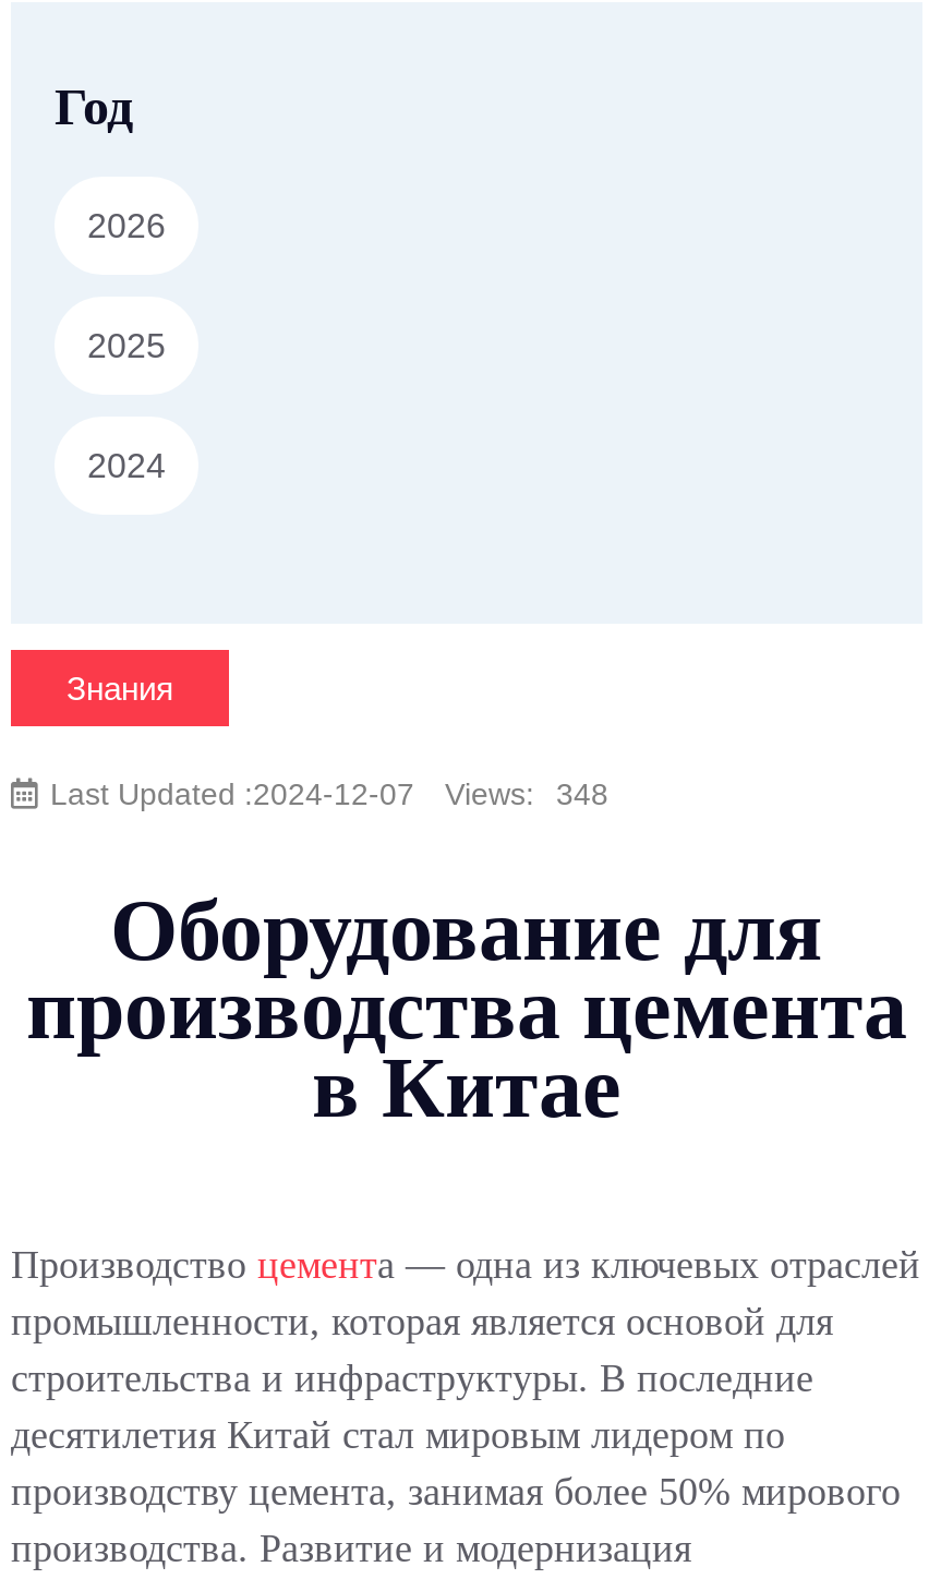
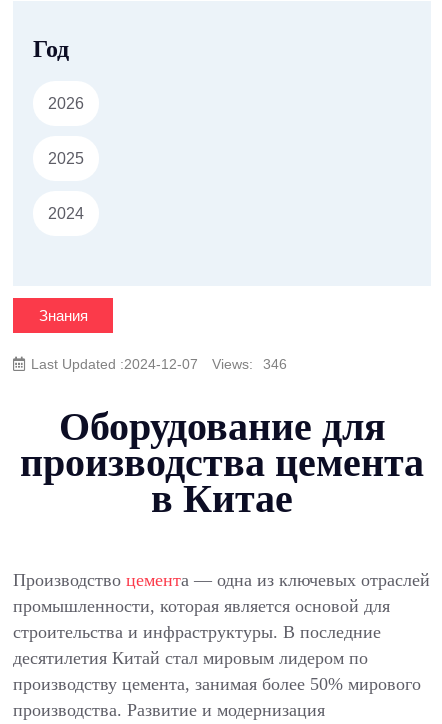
- Last Updated :2024-12-07 Views: 348
+ Last Updated :2024-12-07 Views: 346
